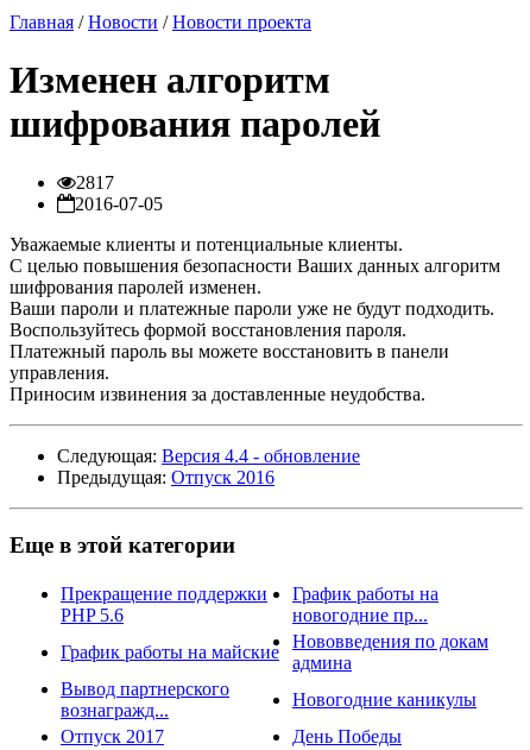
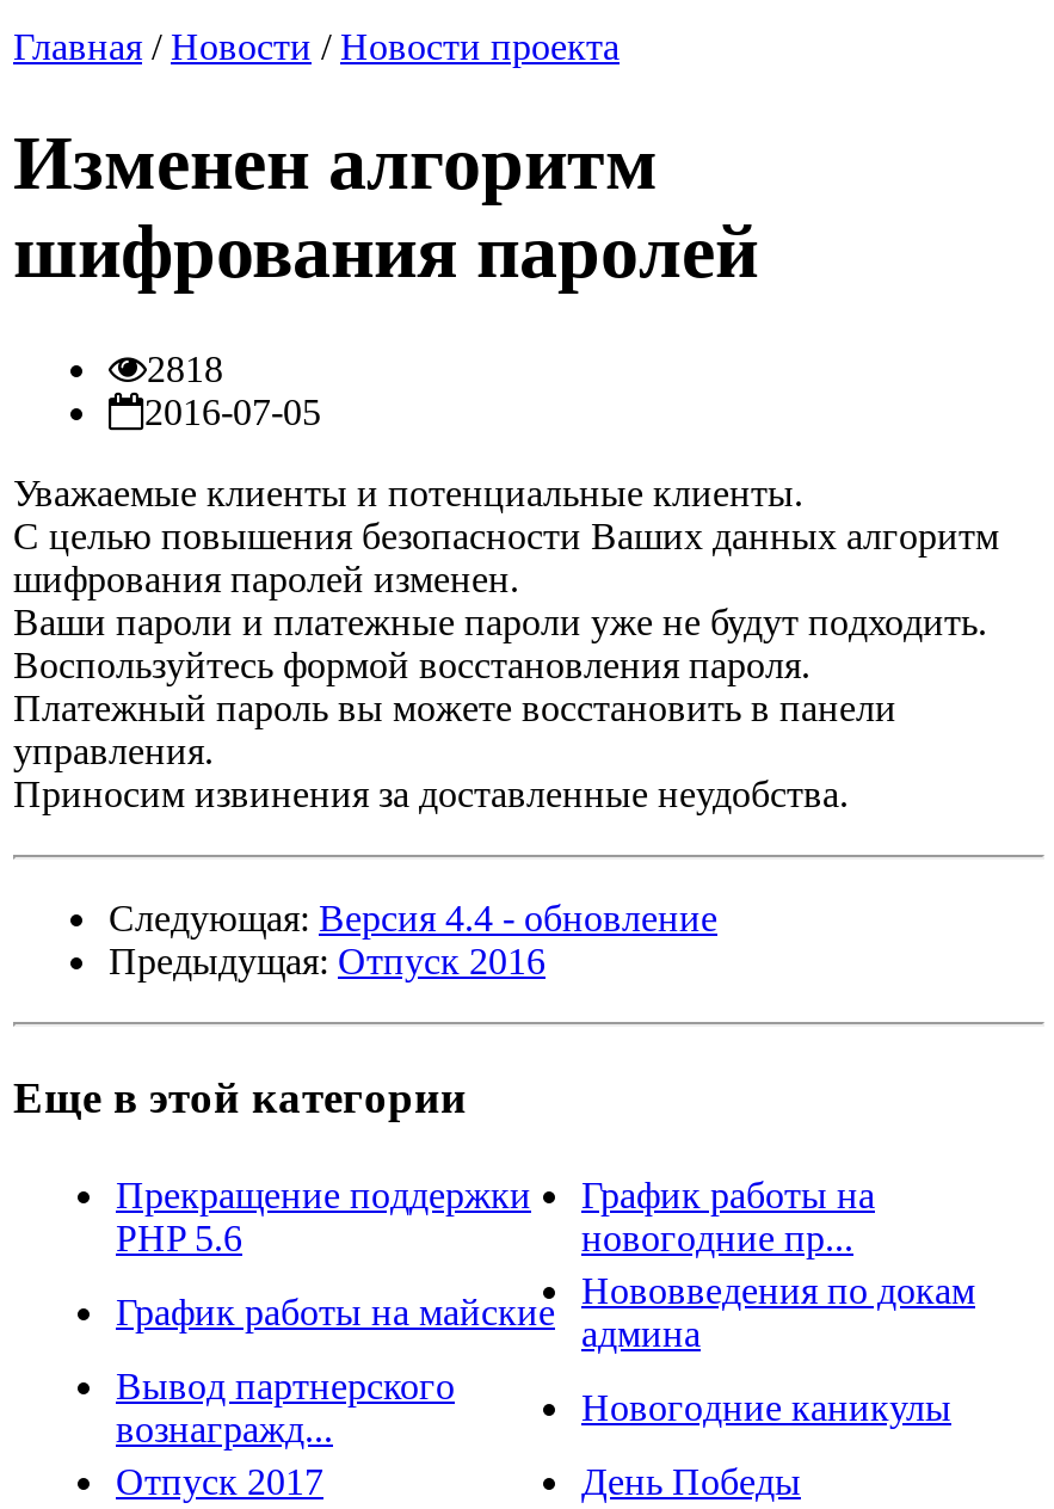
- 2817
+ 2818
